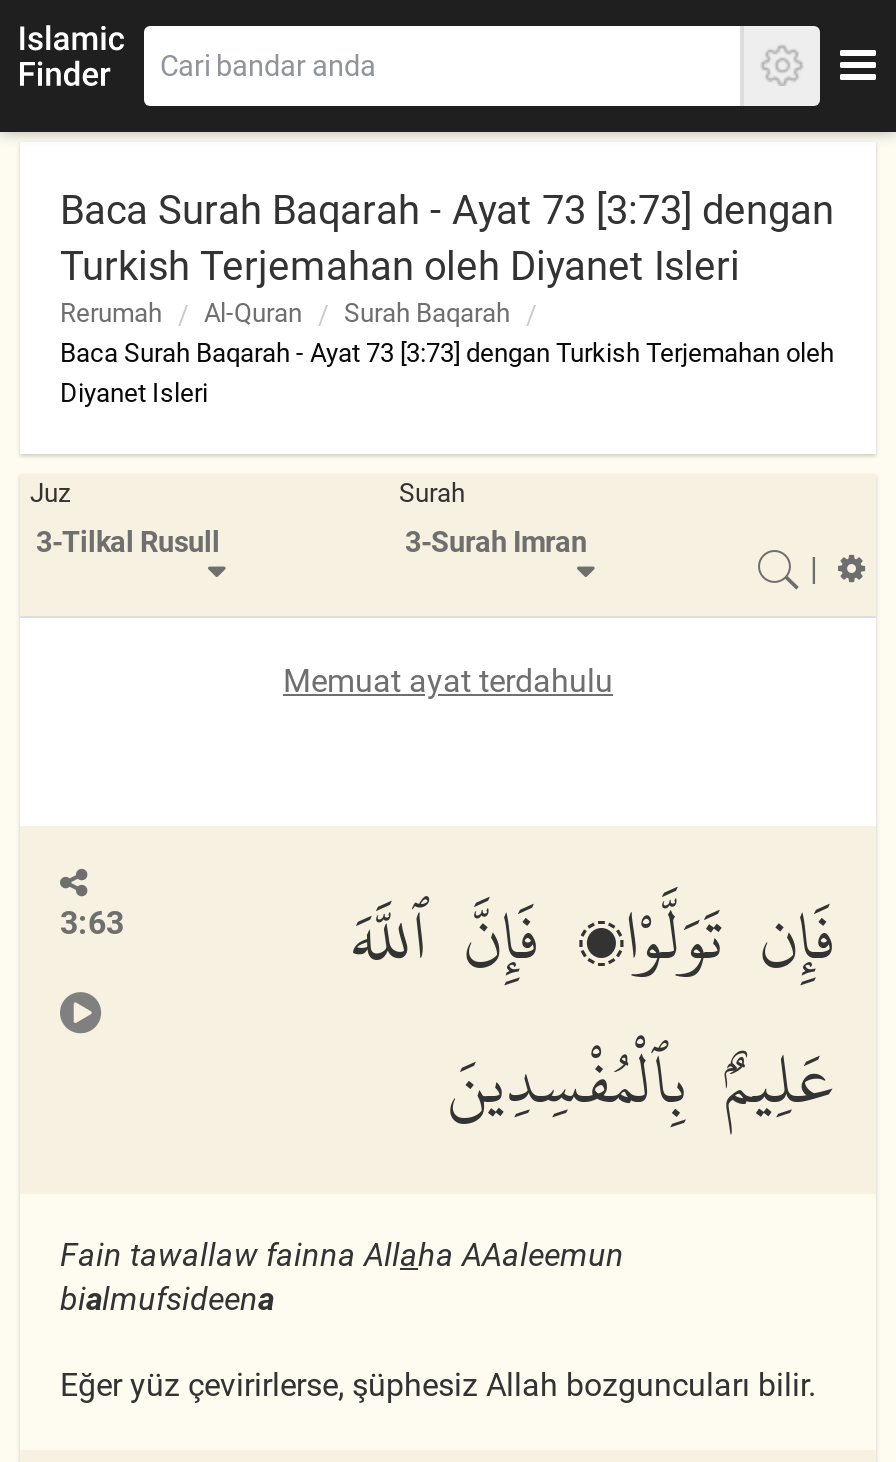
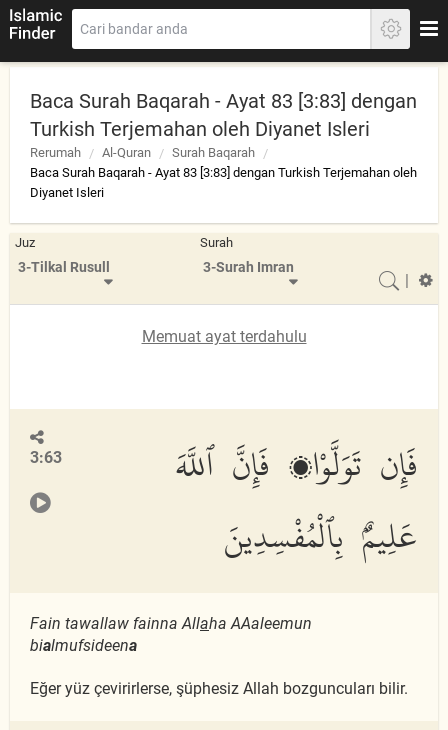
- Baca Surah Baqarah - Ayat 73 [3:73] dengan
+ Baca Surah Baqarah - Ayat 83 [3:83] dengan

- Baca Surah Baqarah - Ayat 73 [3:73] dengan Turkish Terjemahan oleh
+ Baca Surah Baqarah - Ayat 83 [3:83] dengan Turkish Terjemahan oleh
